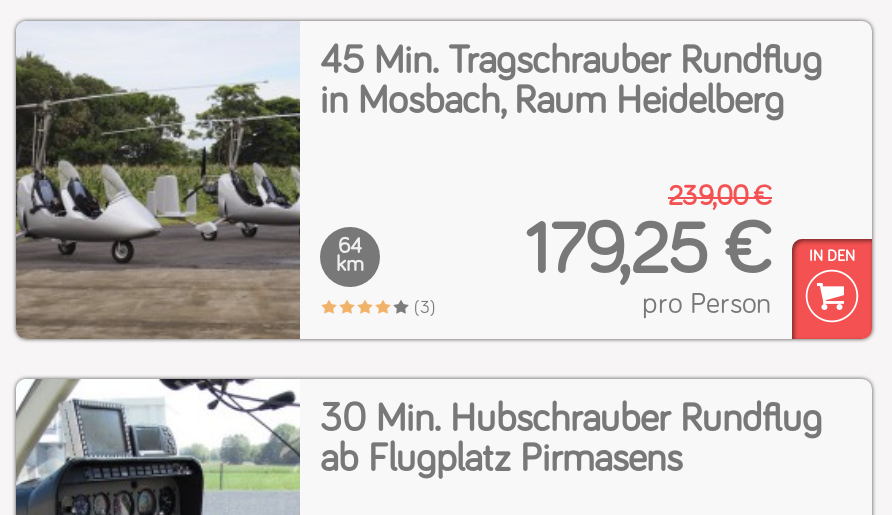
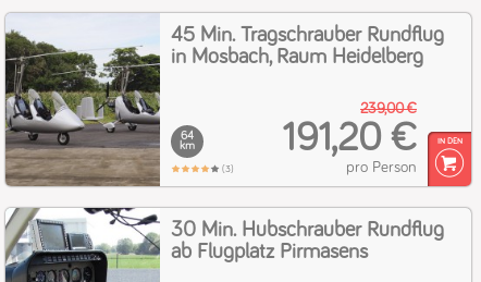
- 179,25 €
+ 191,20 €
